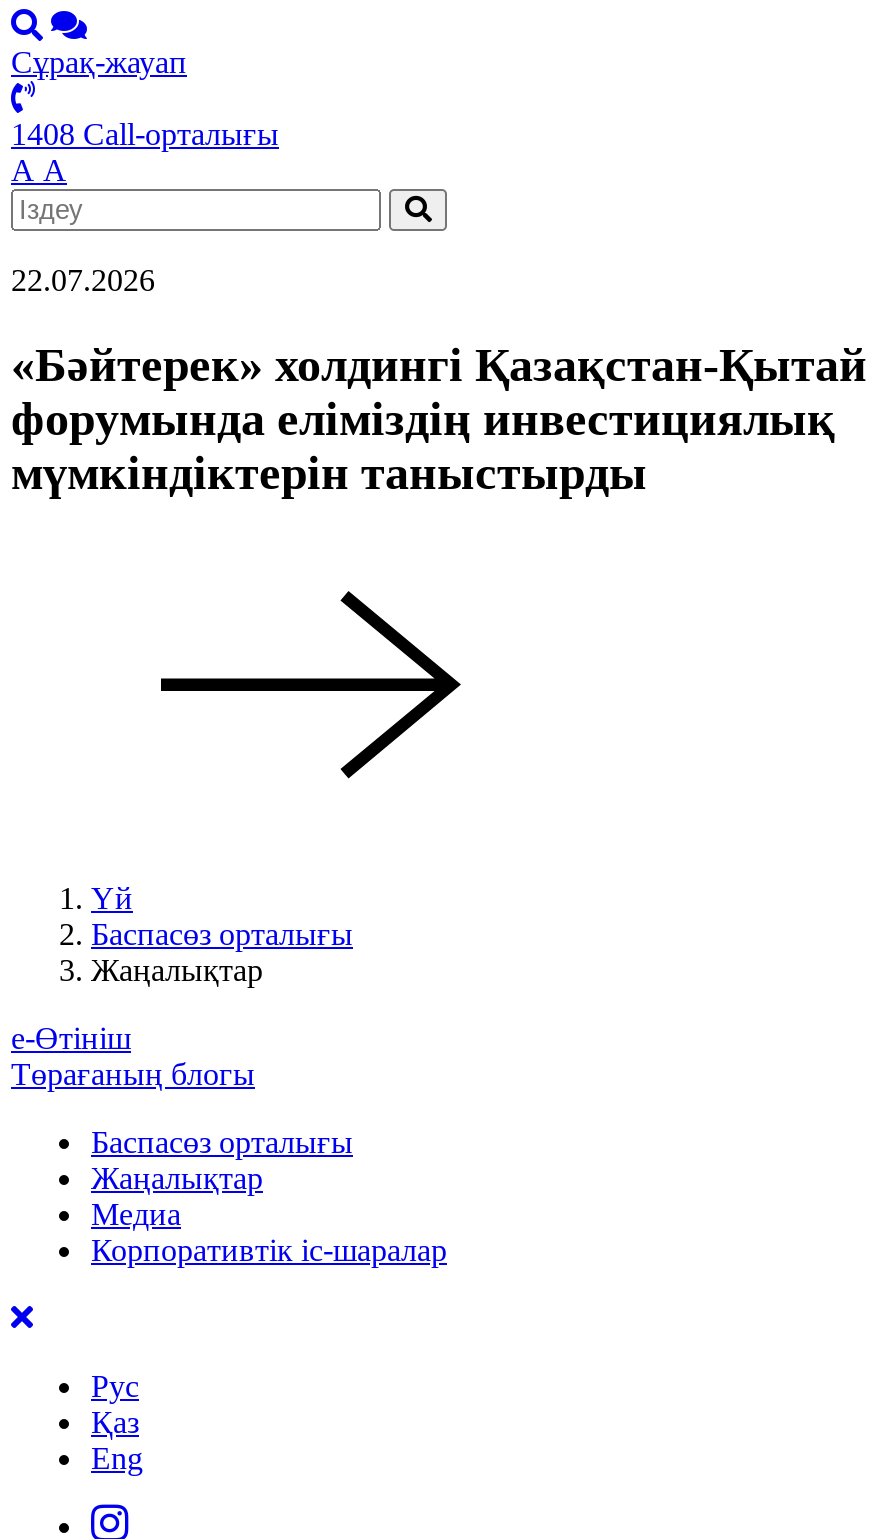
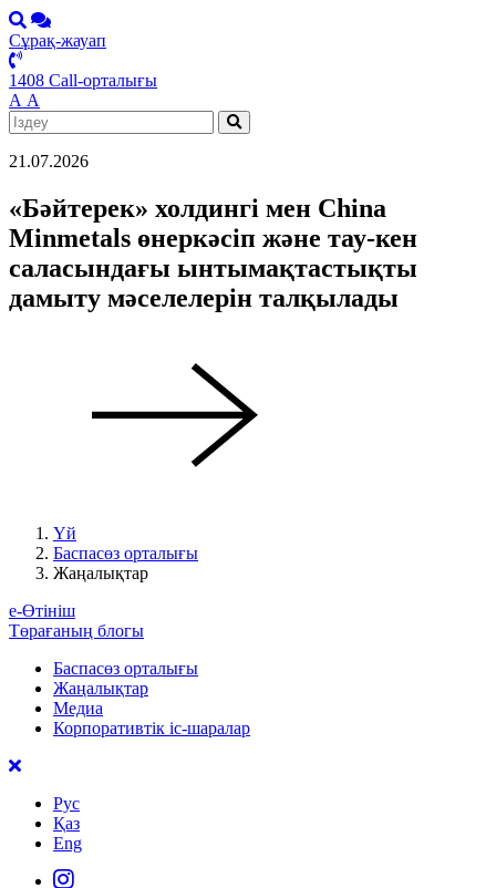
- 22.07.2026
+ 21.07.2026

- «Бәйтерек» холдингі Қазақстан-Қытай
- форумында еліміздің инвестициялық
- мүмкіндіктерін таныстырды
+ «Бәйтерек» холдингі мен China
+ Minmetals өнеркәсіп және тау-кен
+ саласындағы ынтымақтастықты
+ дамыту мәселелерін талқылады
